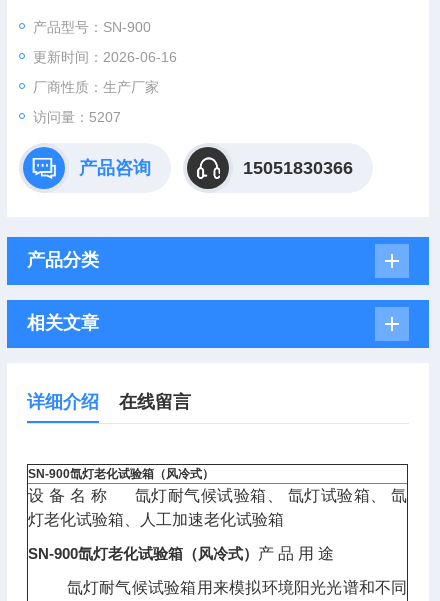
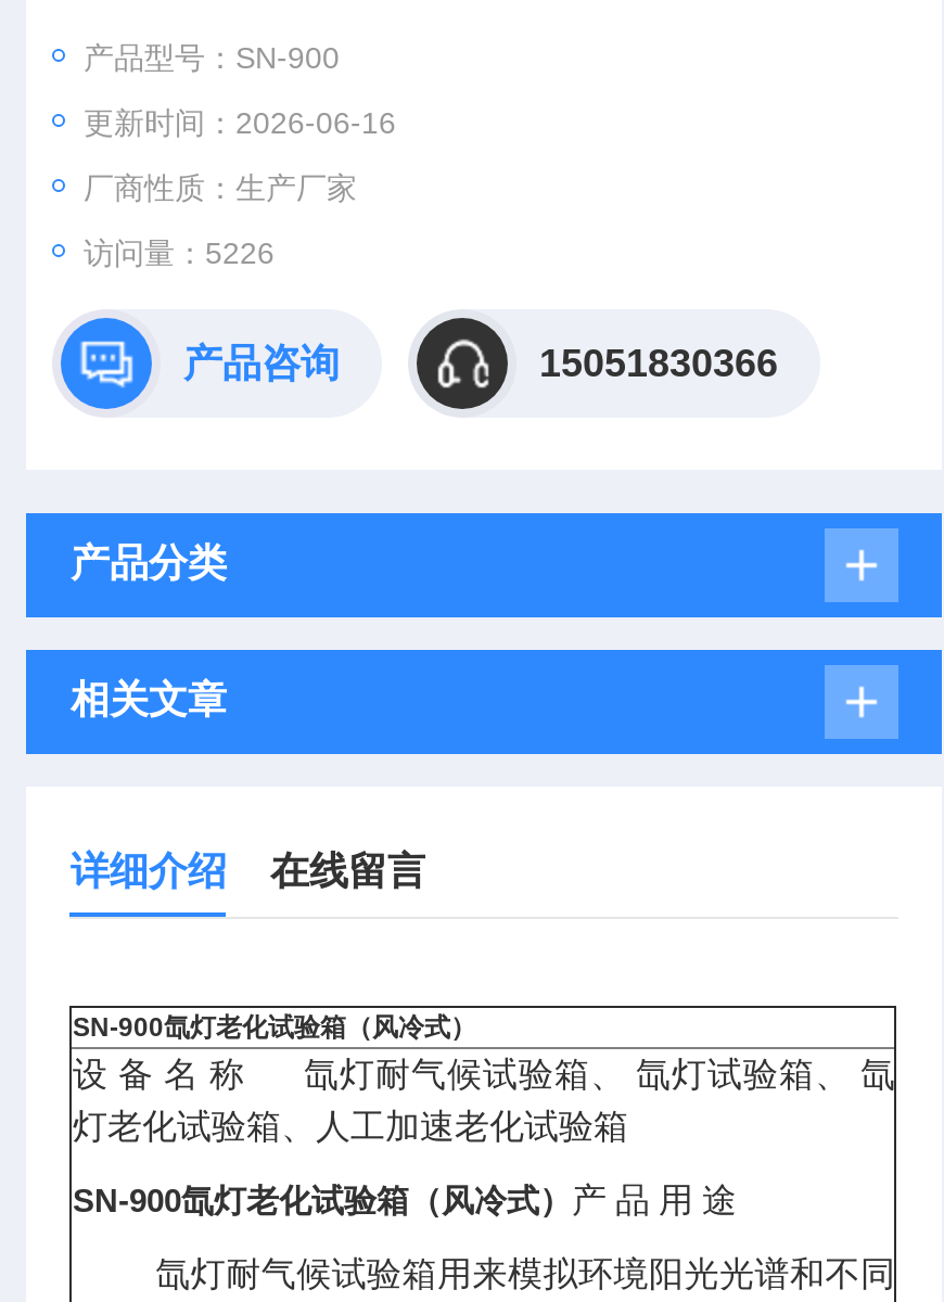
- 访问量：5207
+ 访问量：5226
